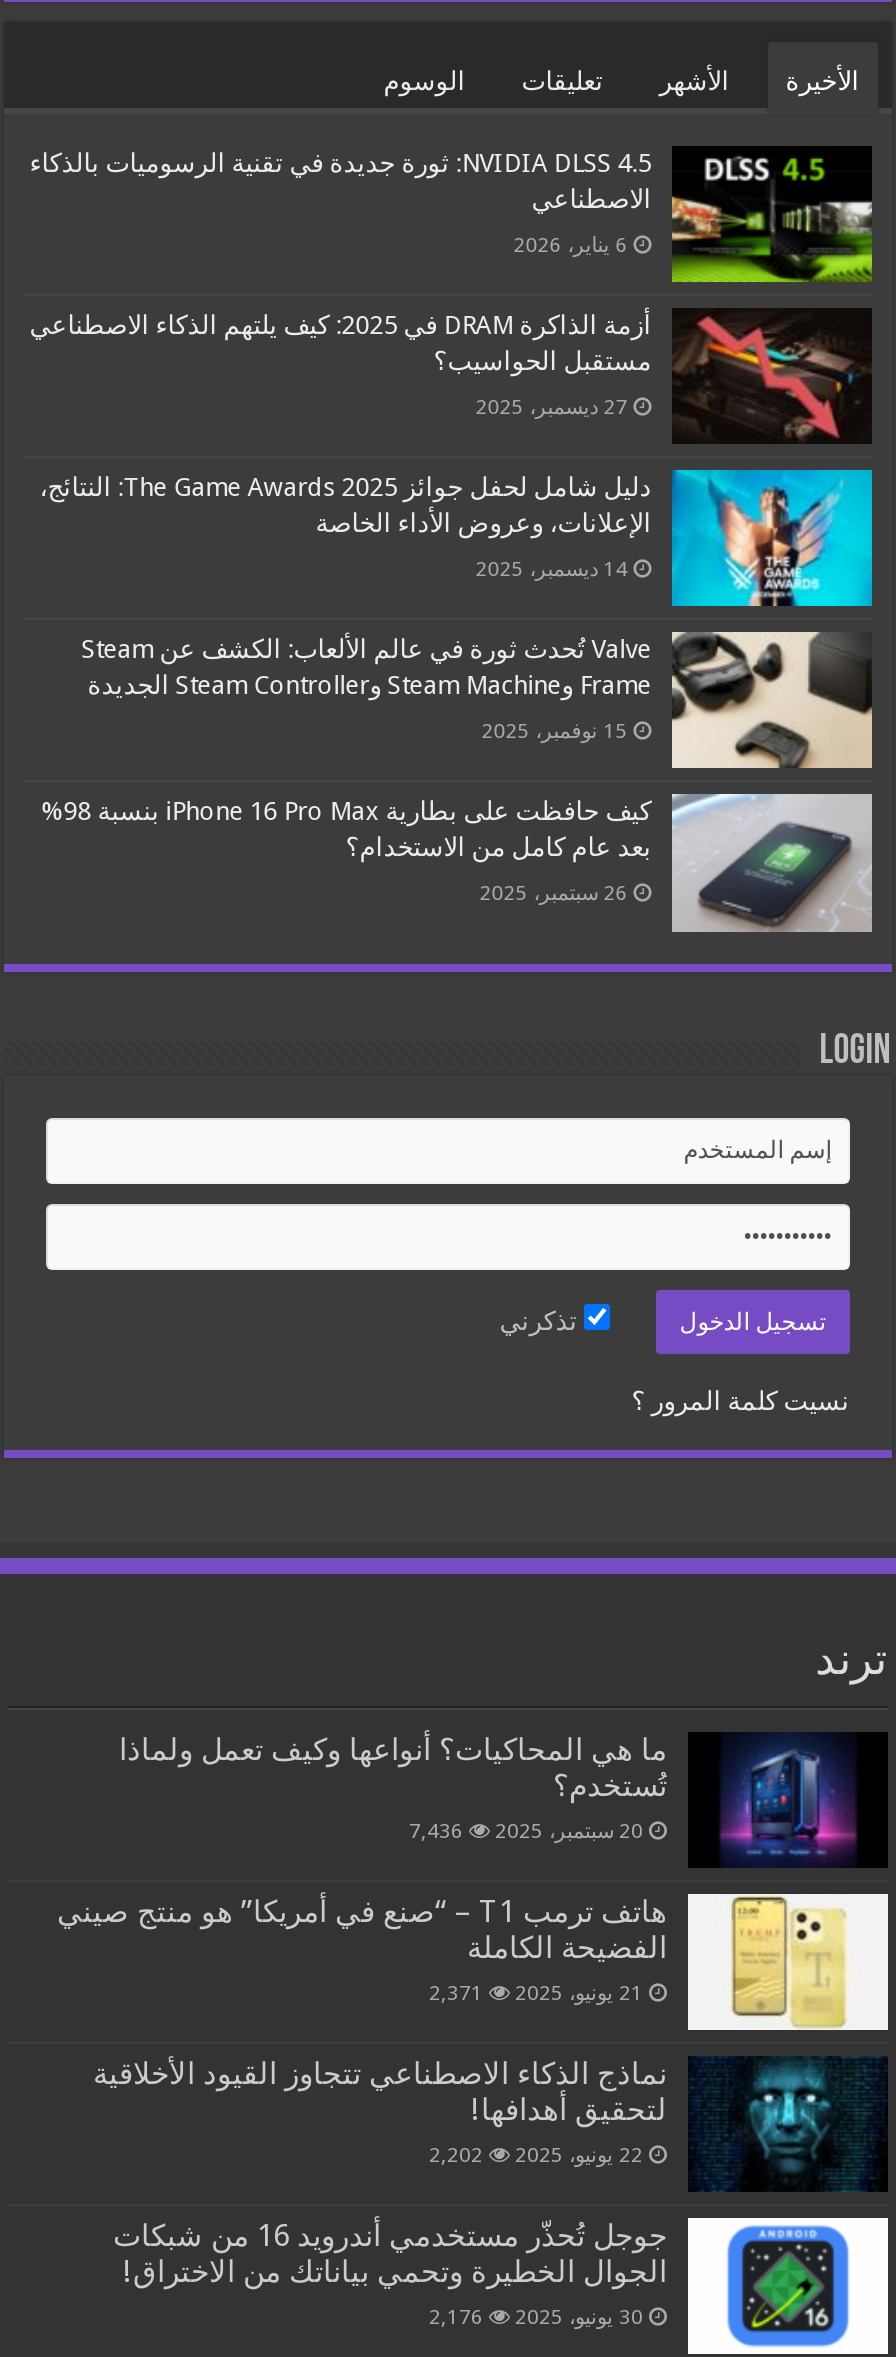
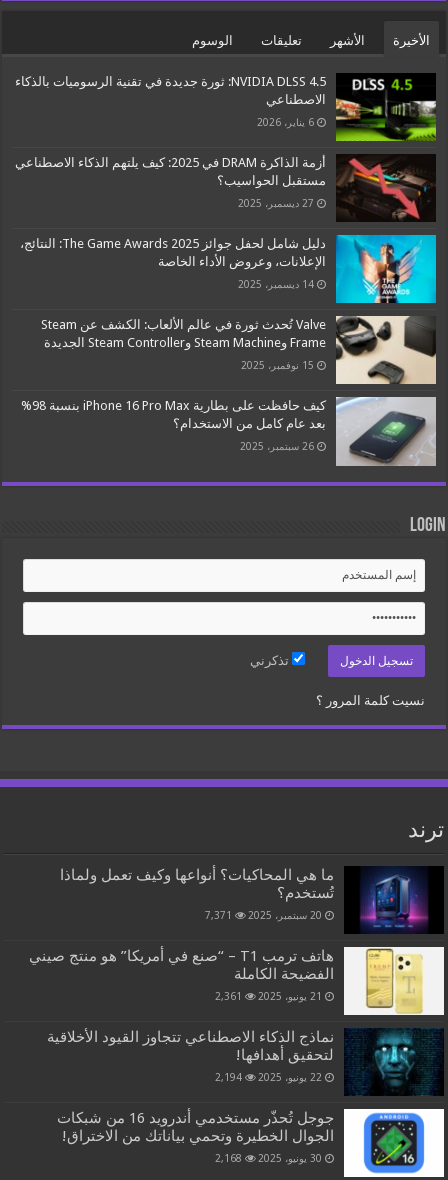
- 7,436
+ 7,371

- 2,371
+ 2,361

- 2,202
+ 2,194

- 2,176
+ 2,168
